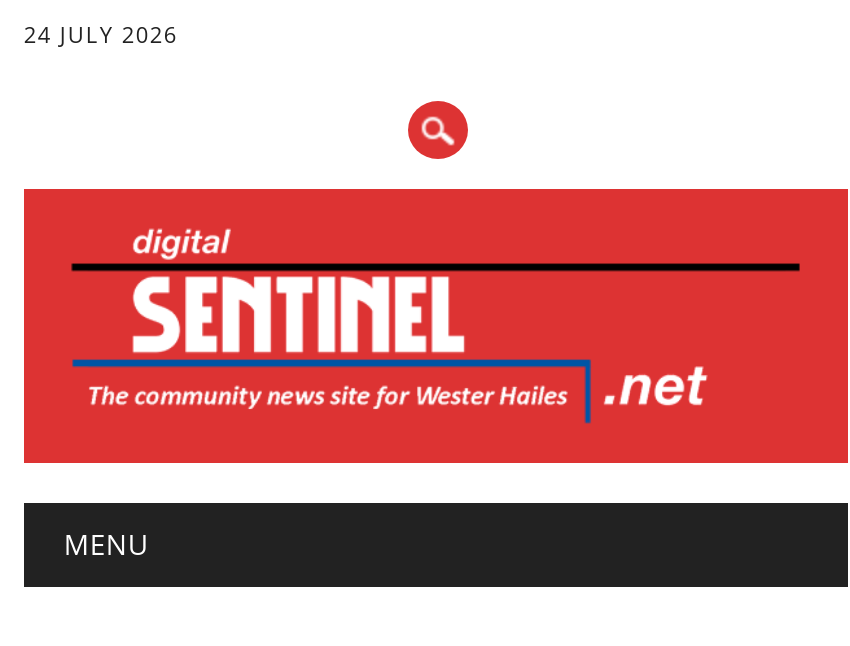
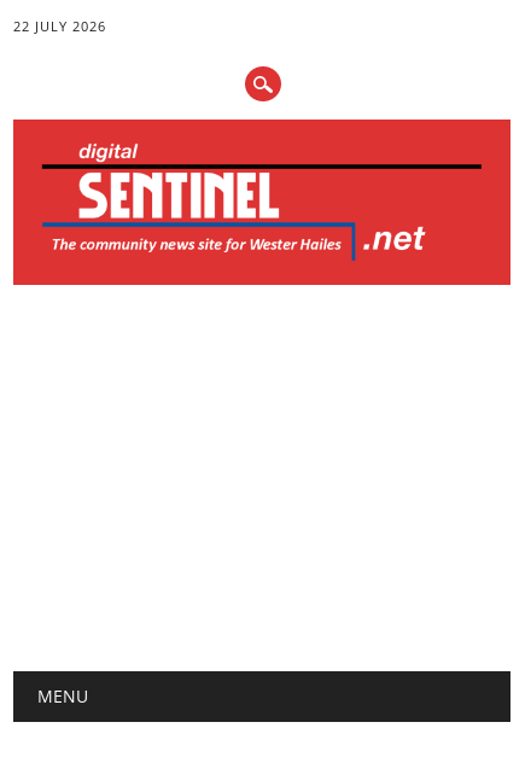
- 24 JULY 2026
+ 22 JULY 2026
